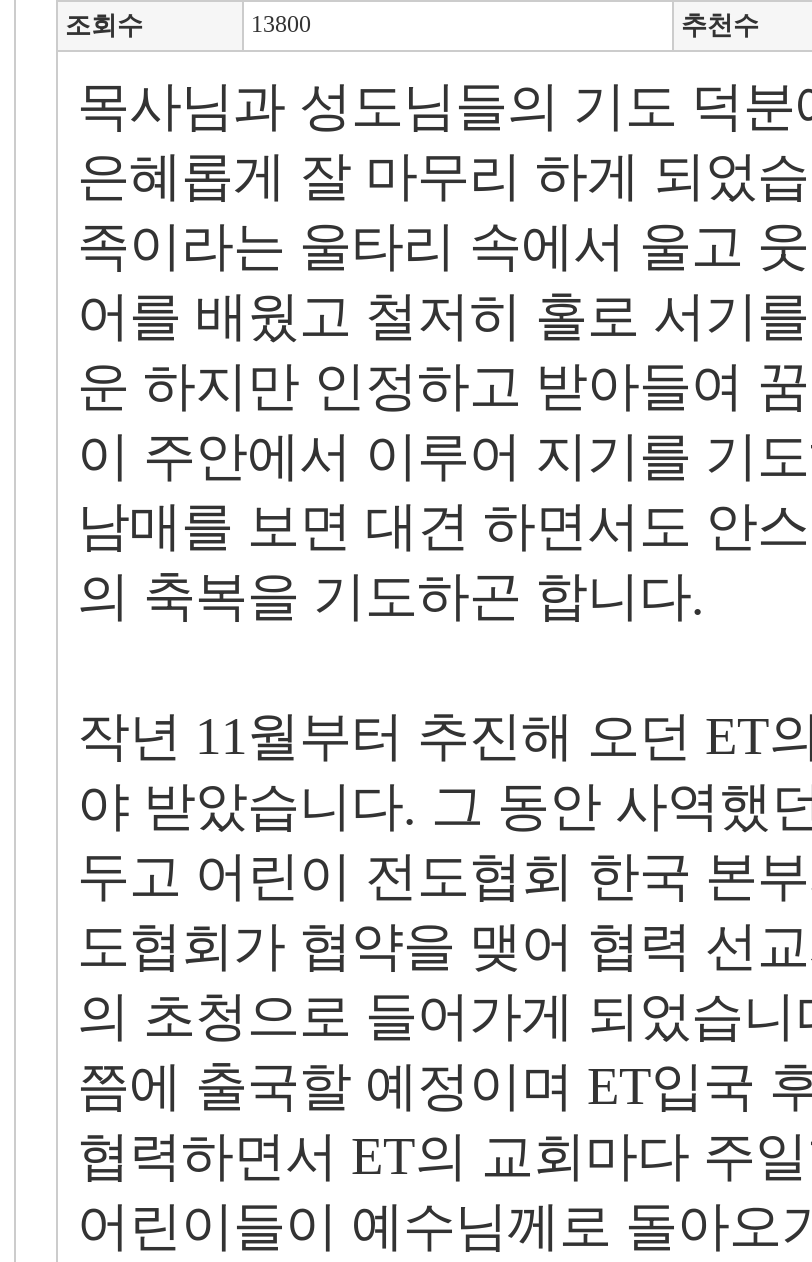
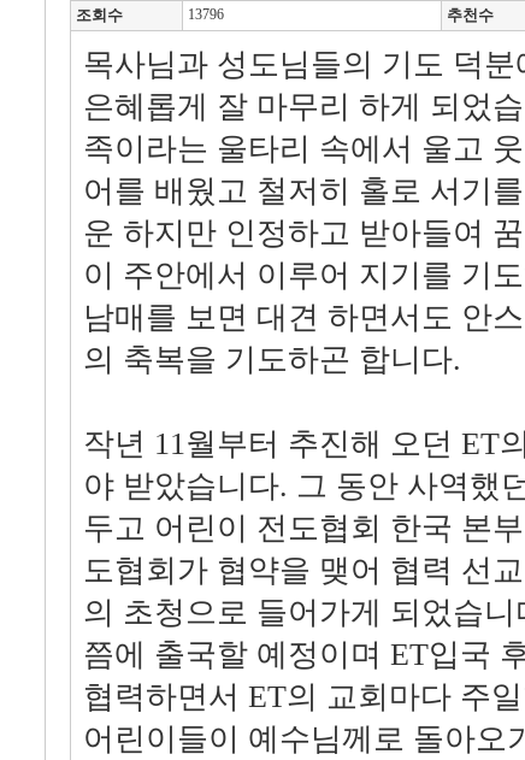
- 13800
+ 13796
